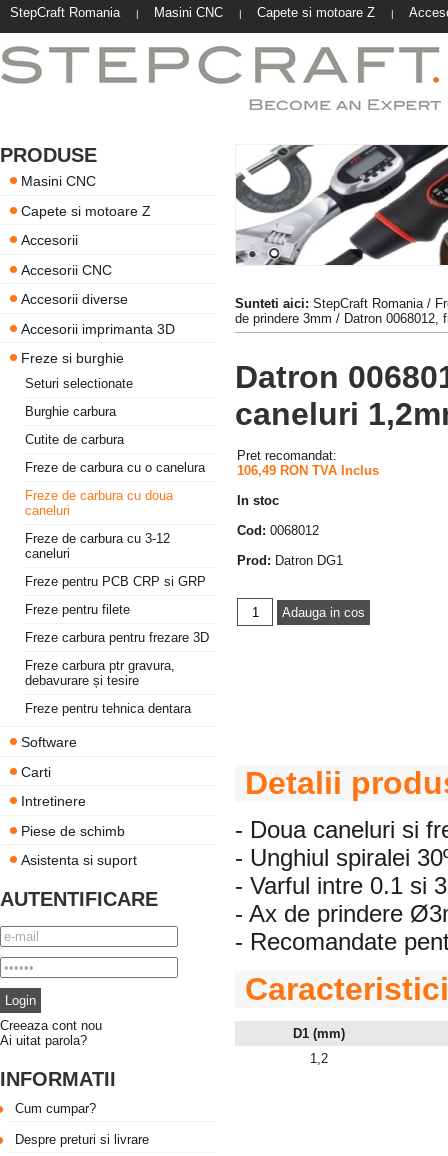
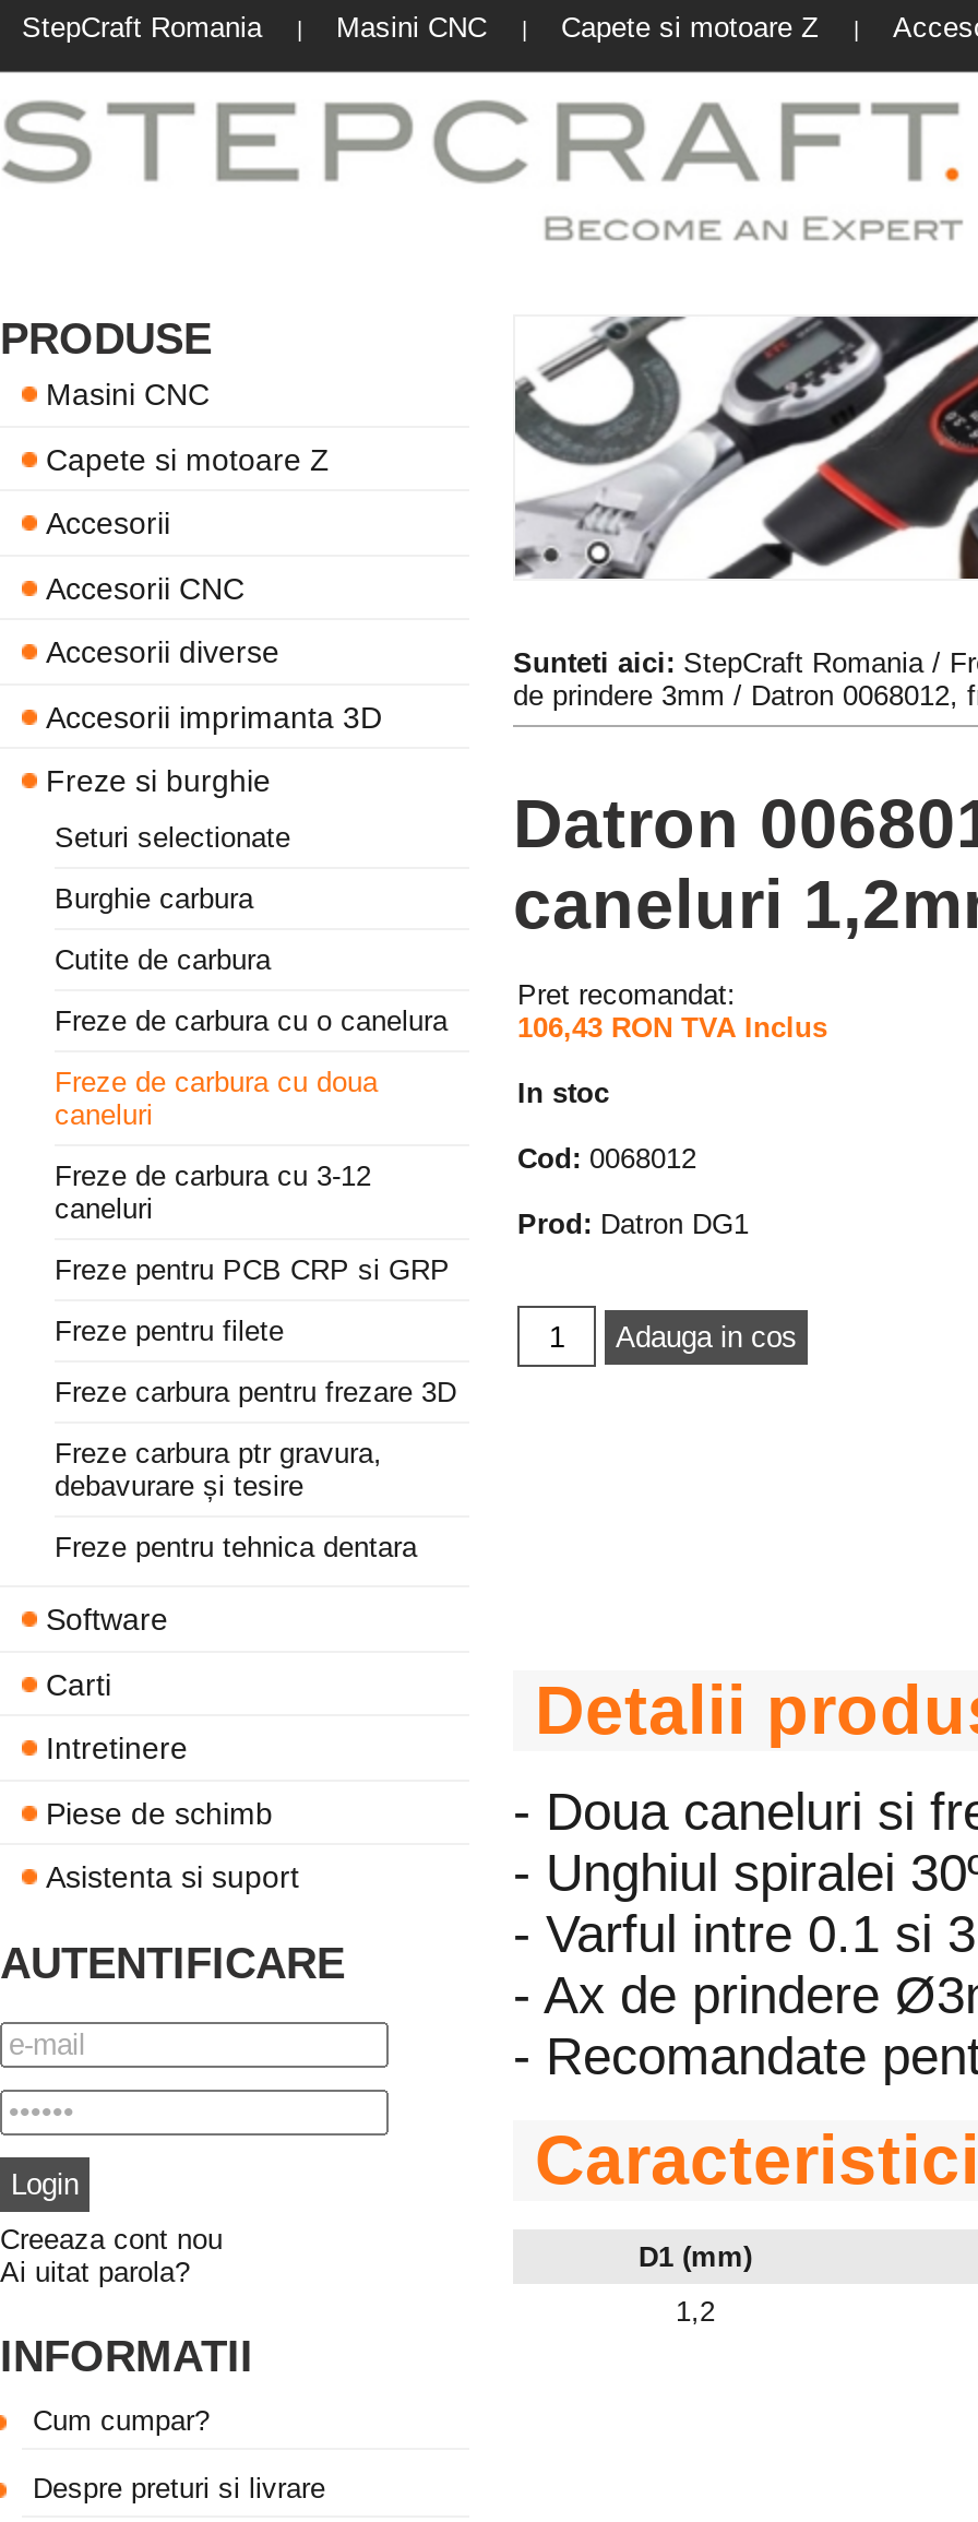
- 106,49 RON TVA Inclus
+ 106,43 RON TVA Inclus
